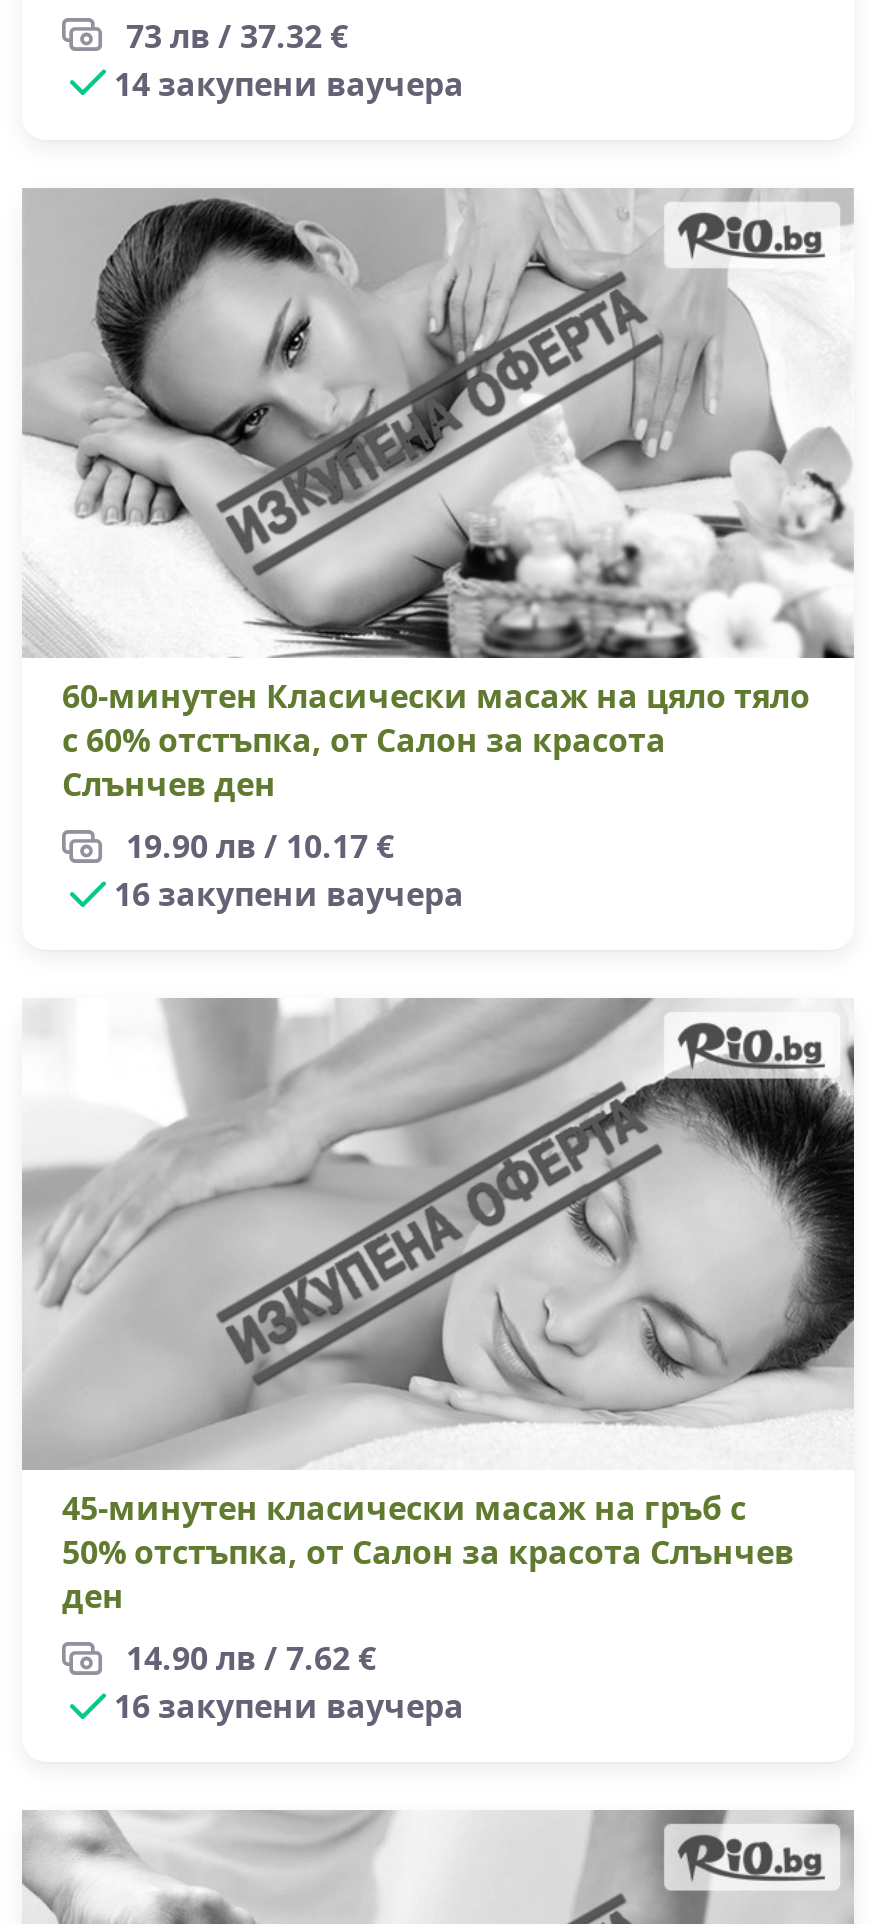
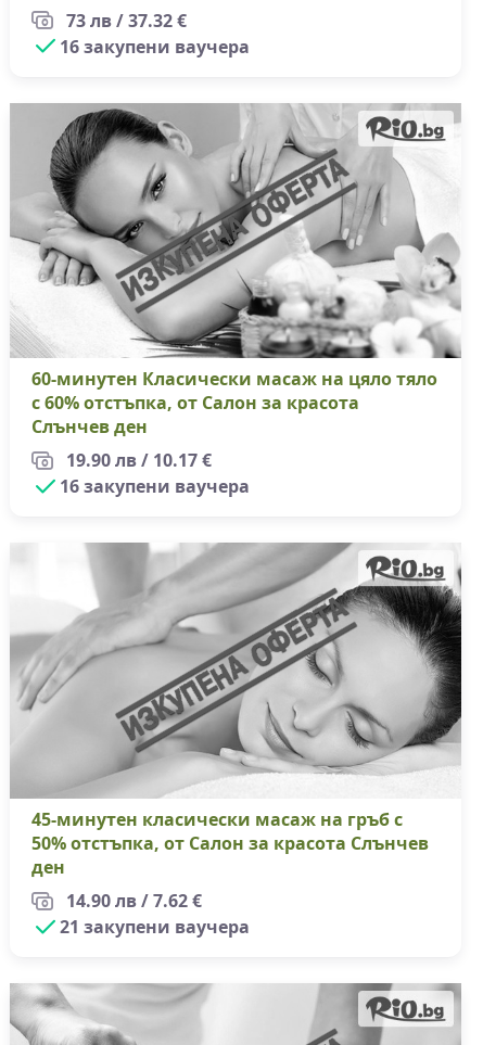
- 14 закупени ваучера
+ 16 закупени ваучера

- 16 закупени ваучера
+ 21 закупени ваучера
